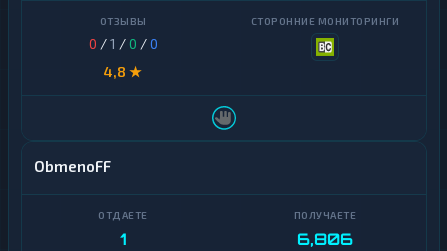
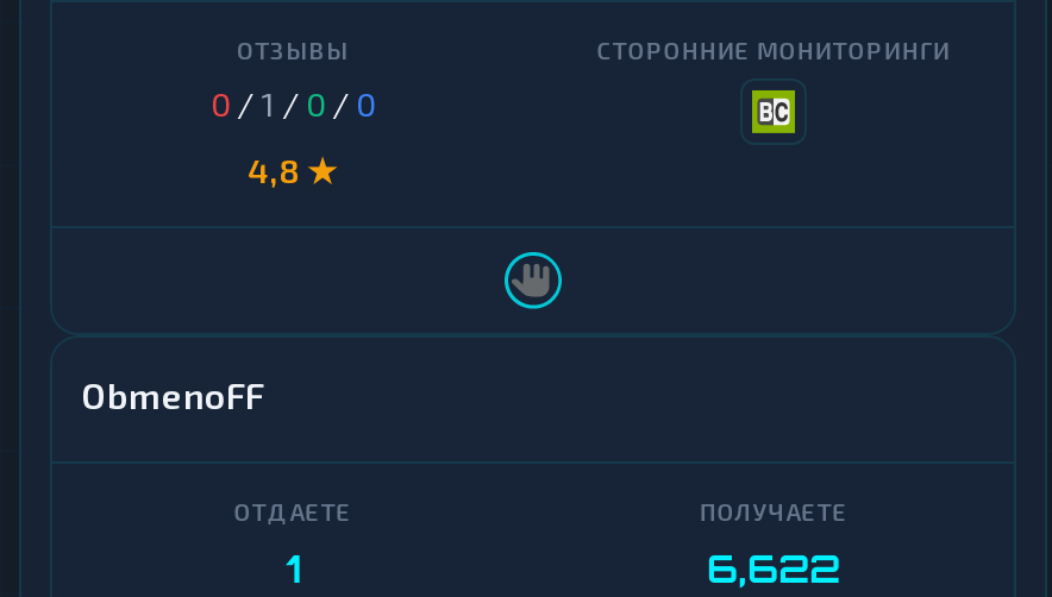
- 6,806
+ 6,622
